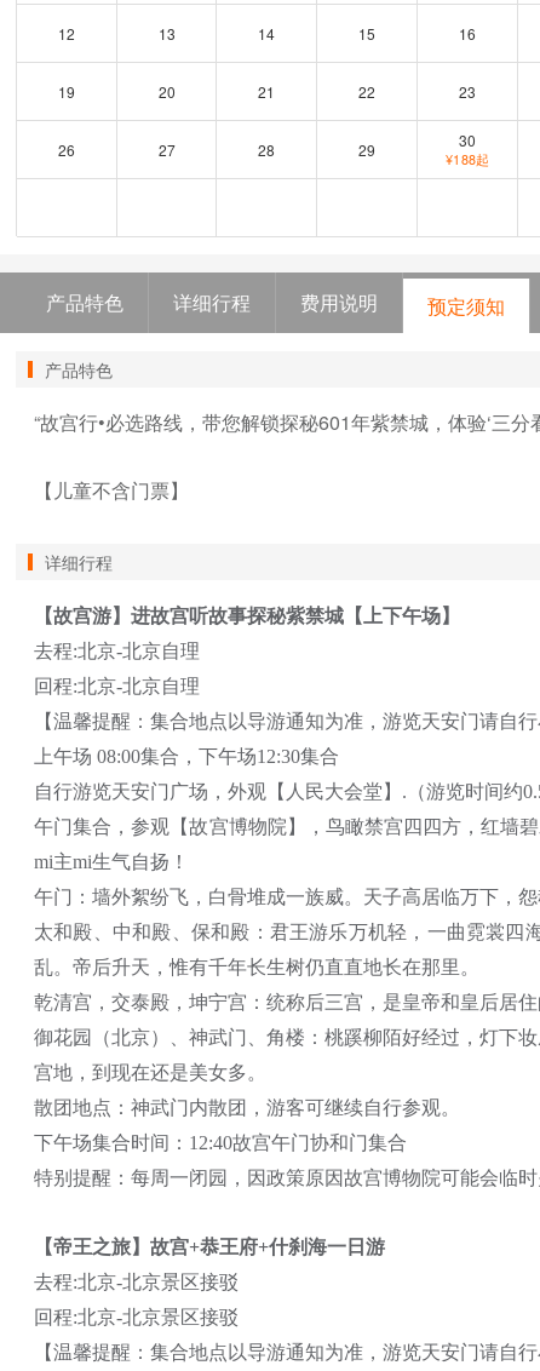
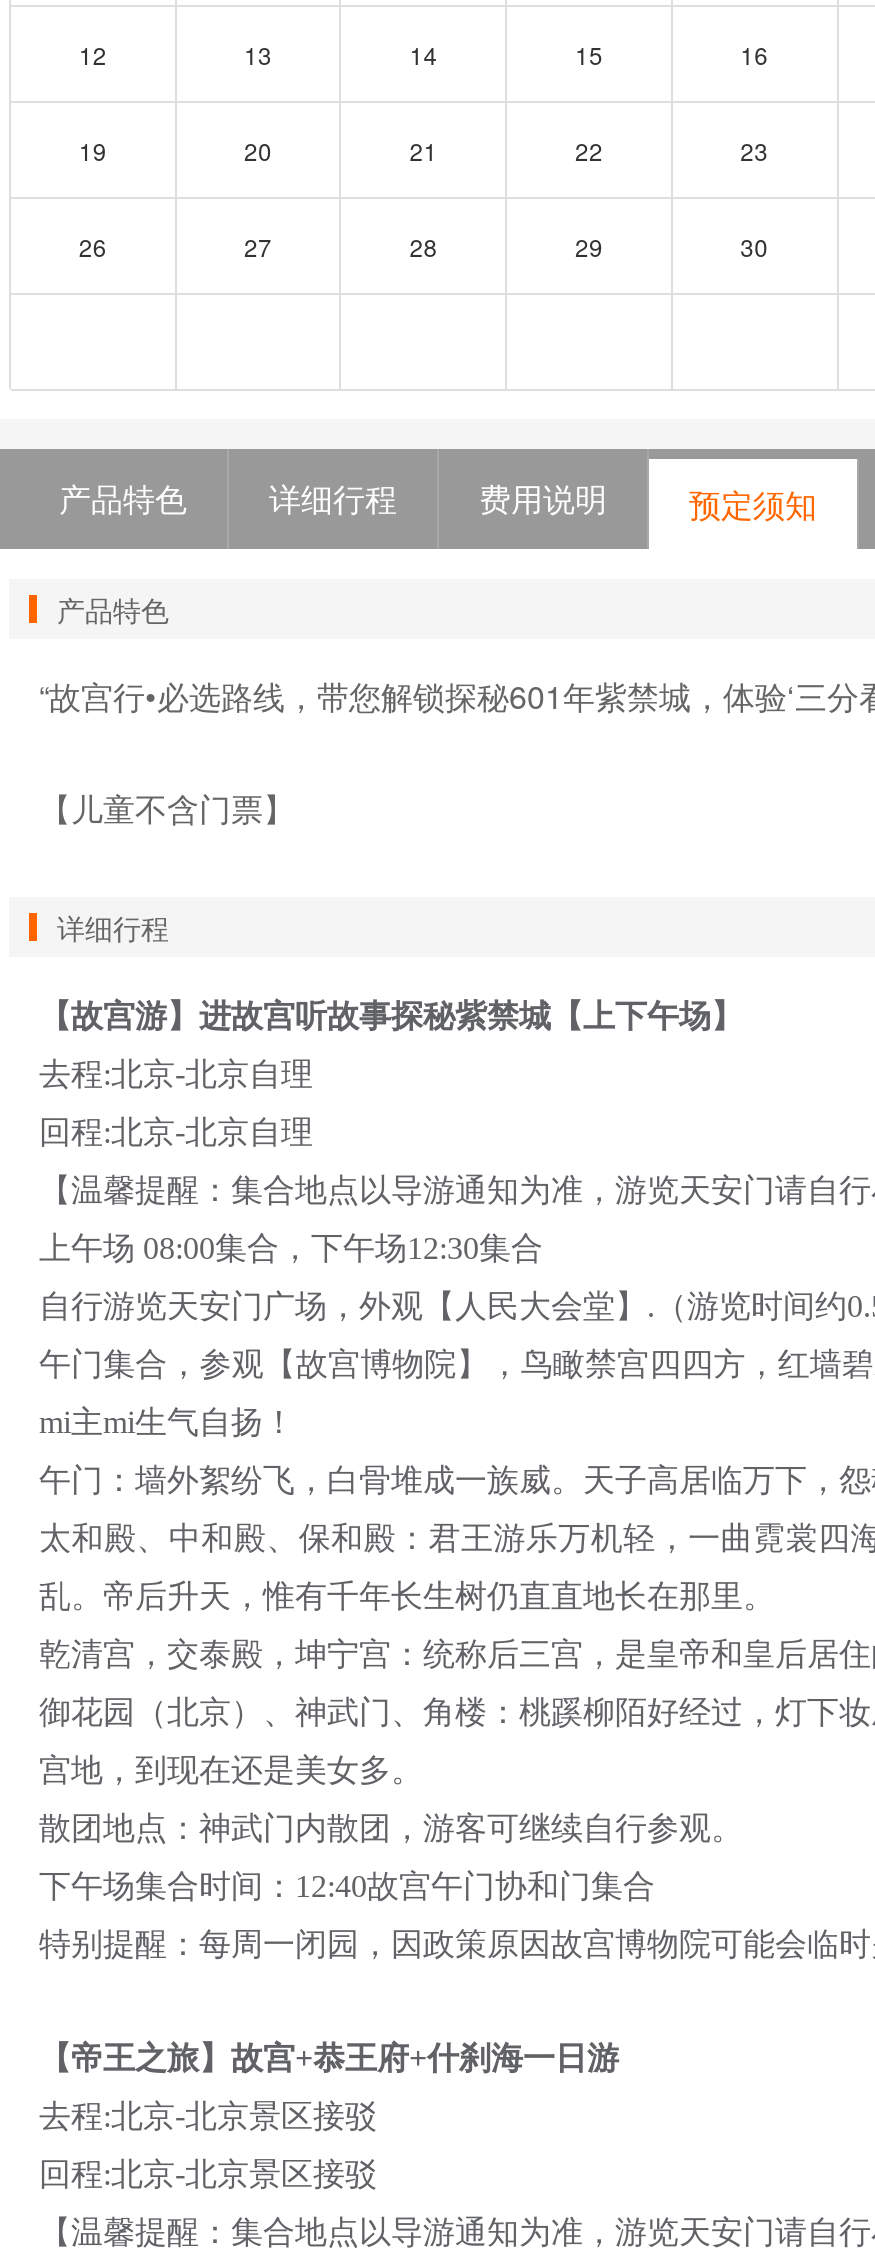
- ¥188起
